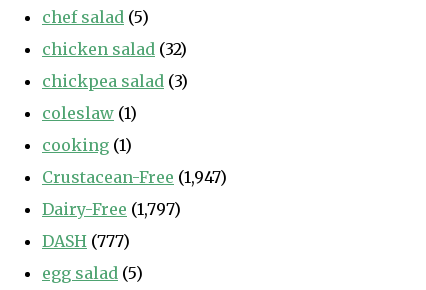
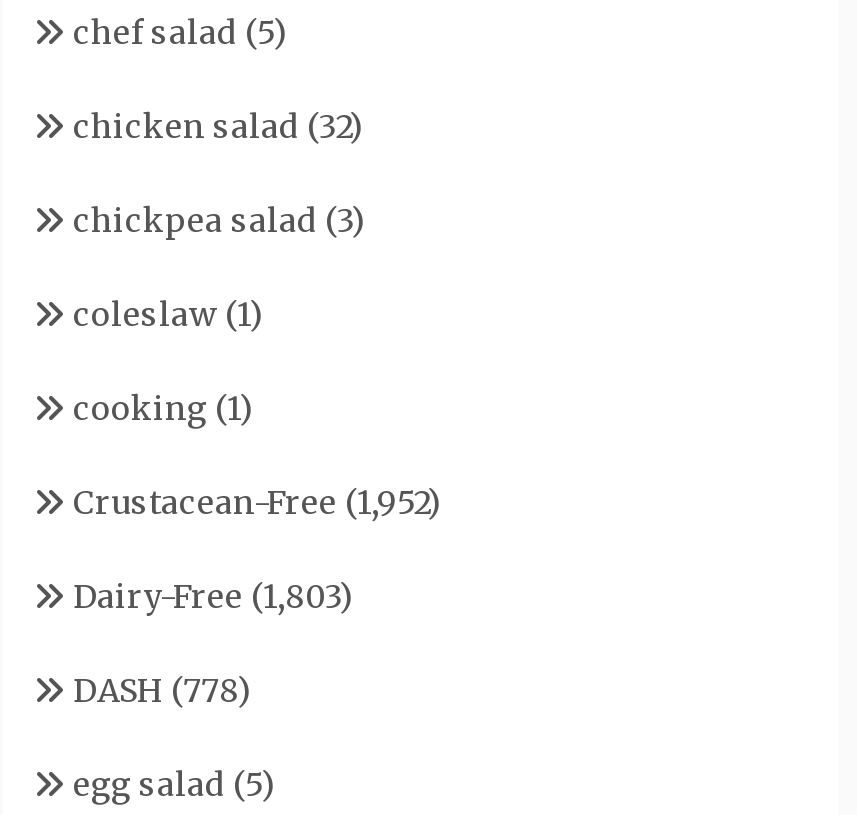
- Crustacean-Free (1,947)
+ Crustacean-Free (1,952)

- Dairy-Free (1,797)
+ Dairy-Free (1,803)

- DASH (777)
+ DASH (778)
